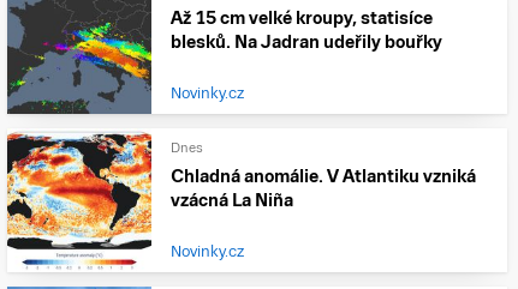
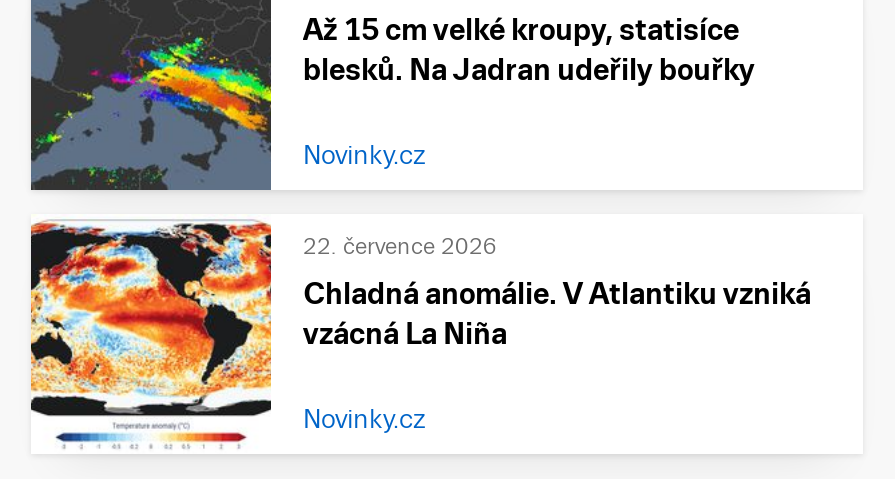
- Dnes
+ 22. července 2026
